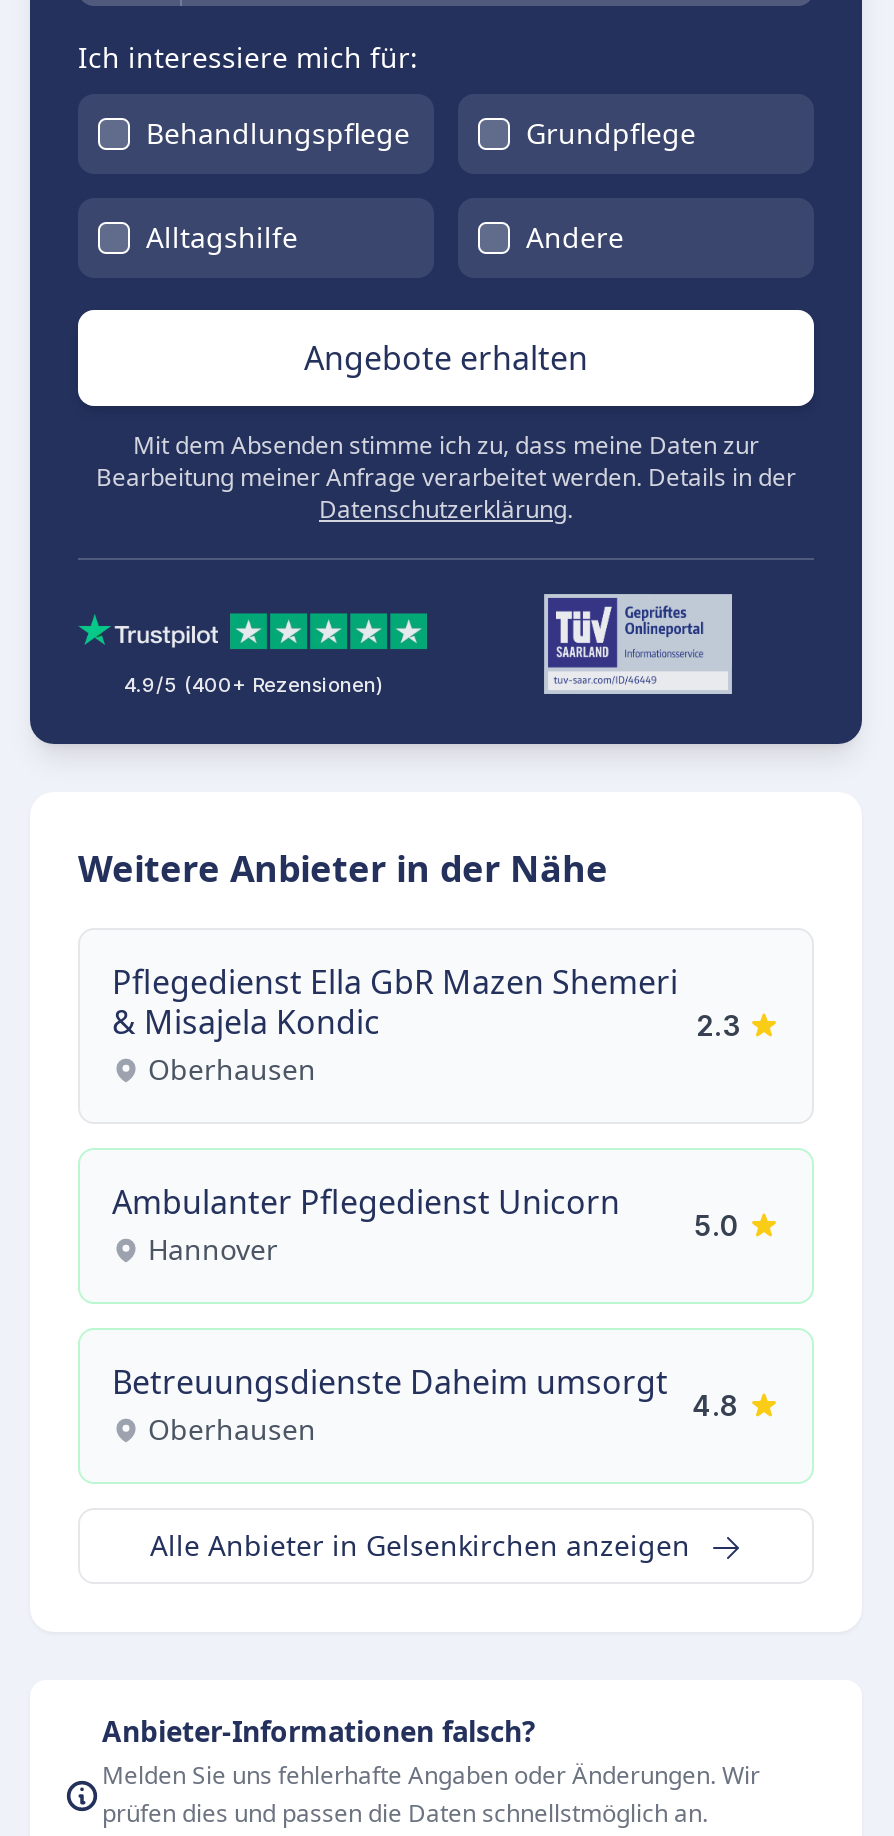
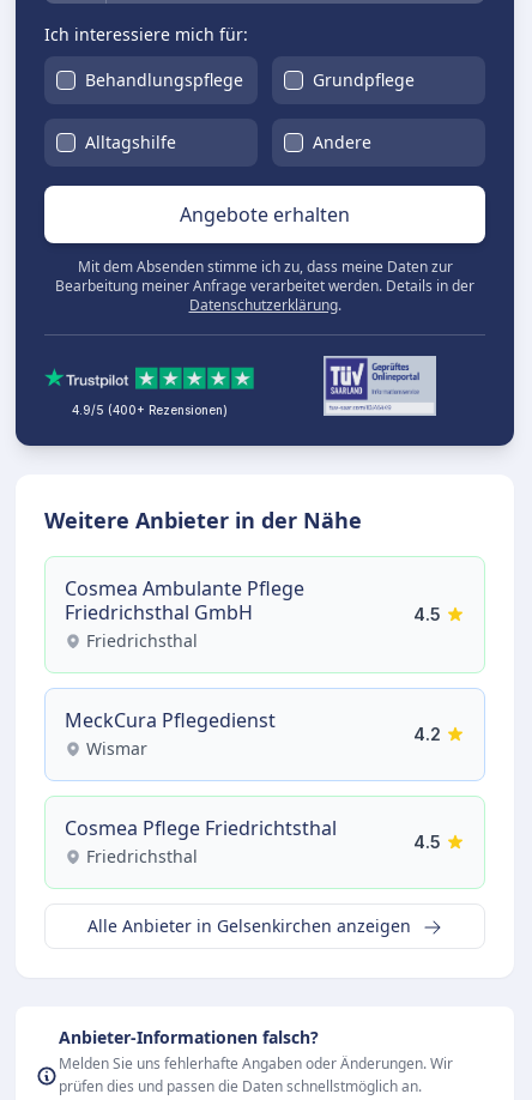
- Pflegedienst Ella GbR Mazen Shemeri
- & Misajela Kondic
- Oberhausen
+ Cosmea Ambulante Pflege
+ Friedrichsthal GmbH
+ Friedrichsthal

- 2.3
+ 4.5

- Ambulanter Pflegedienst Unicorn
- Hannover
+ MeckCura Pflegedienst
+ Wismar

- 5.0
+ 4.2

- Betreuungsdienste Daheim umsorgt
- Oberhausen
+ Cosmea Pflege Friedrichtsthal
+ Friedrichsthal

- 4.8
+ 4.5
